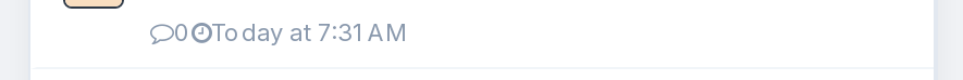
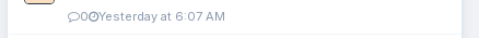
- Today at 7:31 AM
+ Yesterday at 6:07 AM
